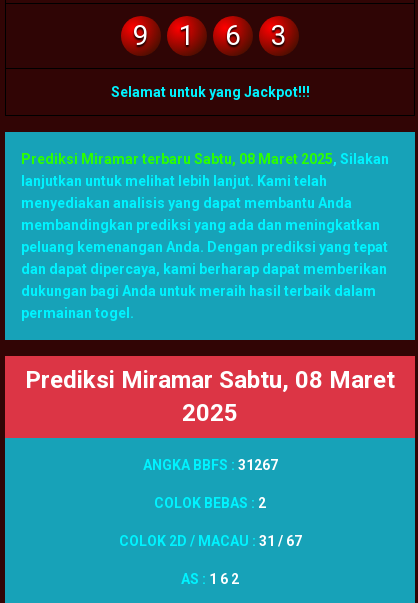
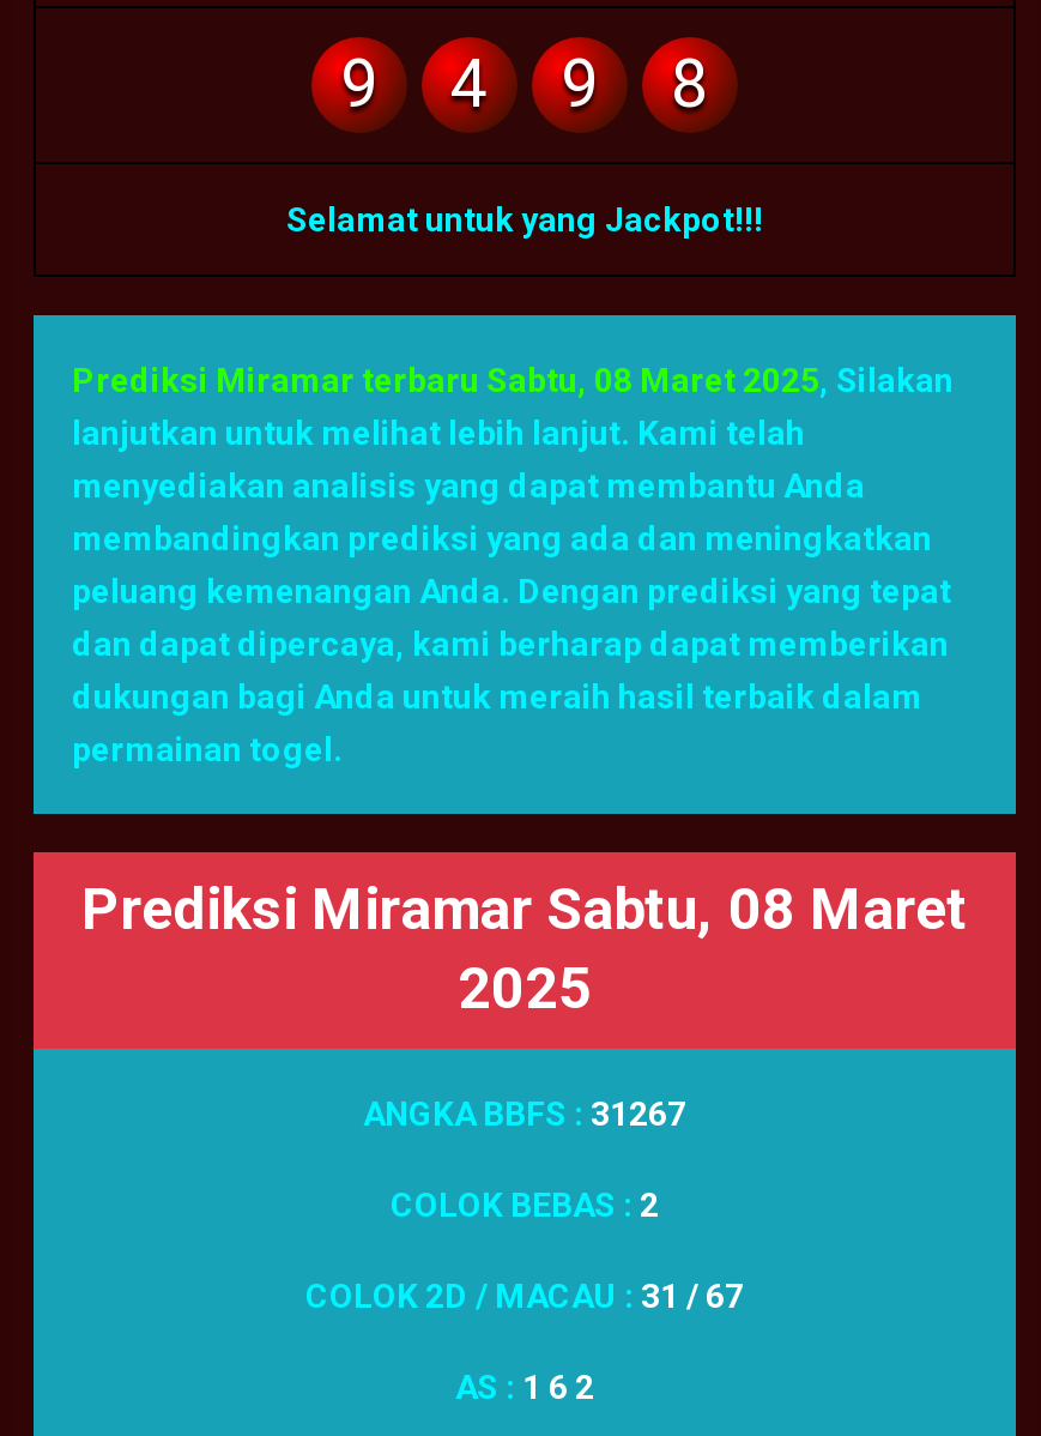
- 1
+ 4

- 6
+ 9

- 3
+ 8
